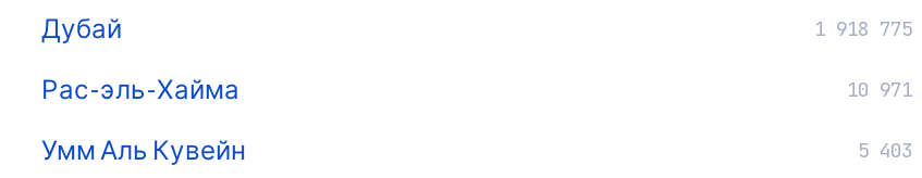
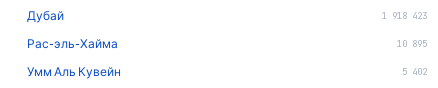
- 1 918 775
+ 1 918 423

- 10 971
+ 10 895

- 5 403
+ 5 402
